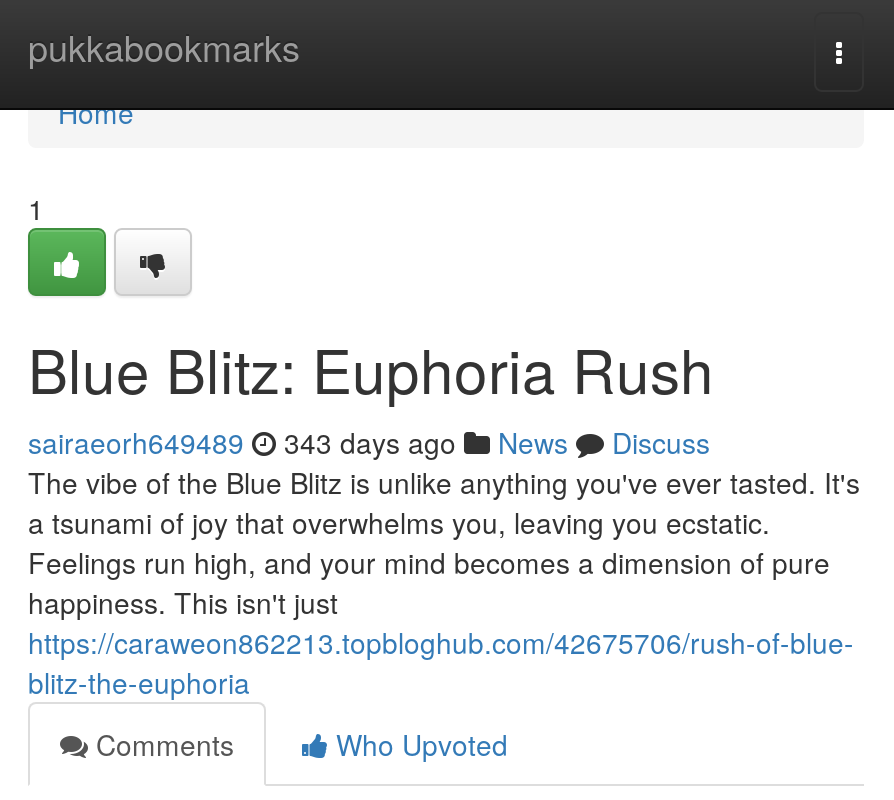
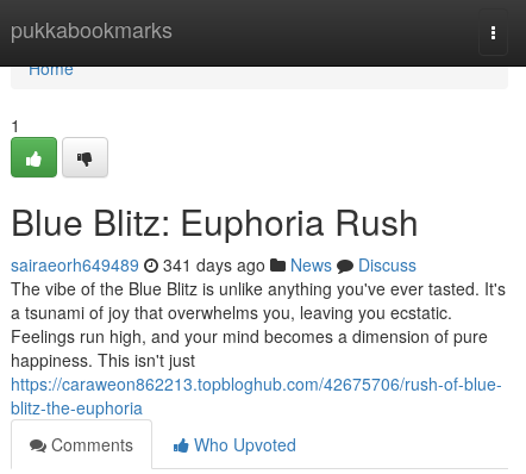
- sairaeorh649489 343 days ago News Discuss
+ sairaeorh649489 341 days ago News Discuss
